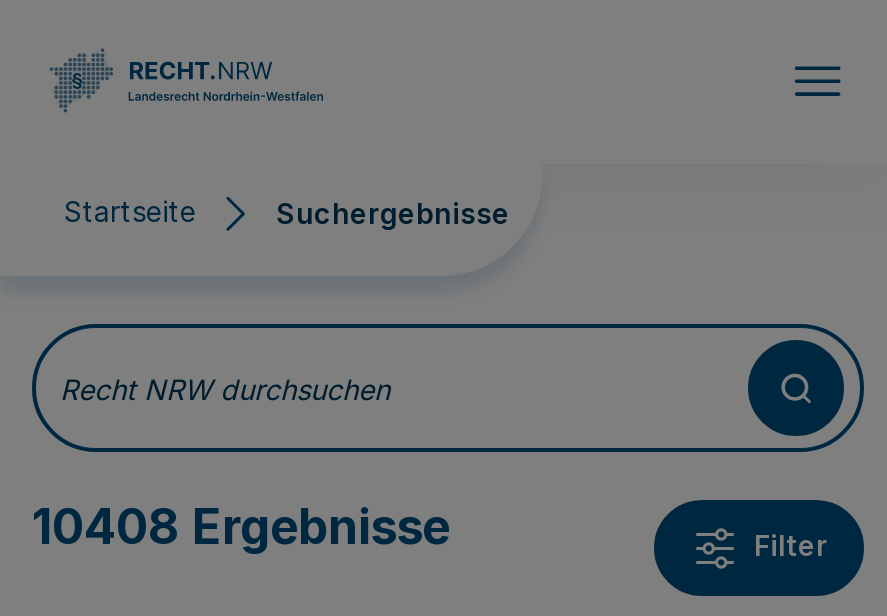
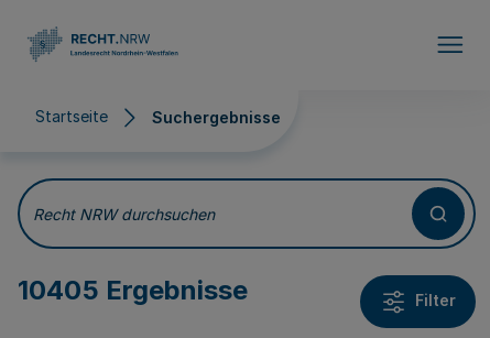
- 10408 Ergebnisse
+ 10405 Ergebnisse
